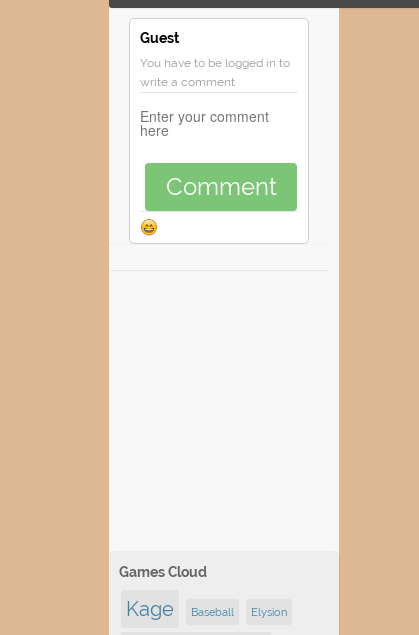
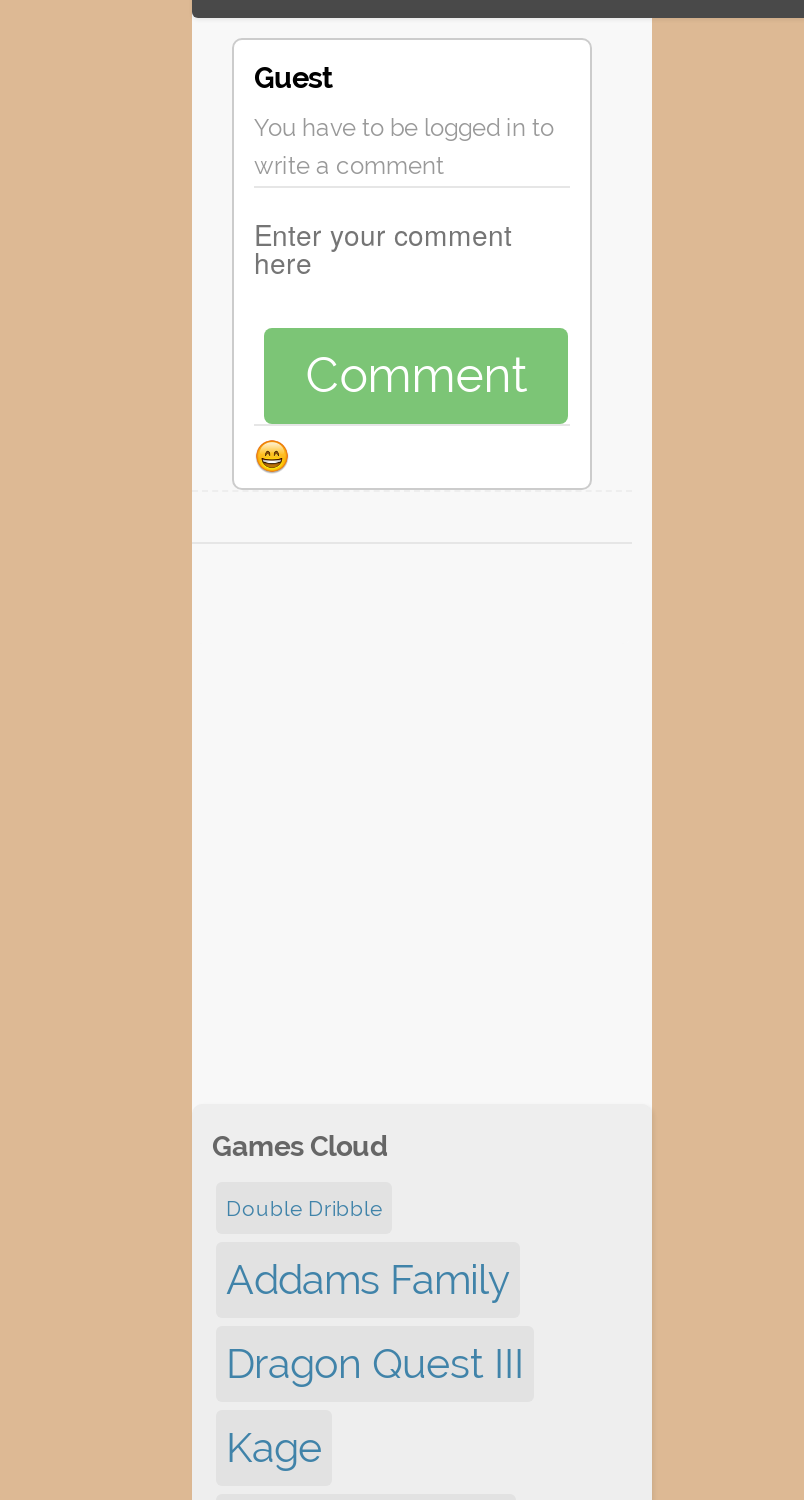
+ Double Dribble
+ Addams Family
+ Dragon Quest III

- Baseball
- Elysion
